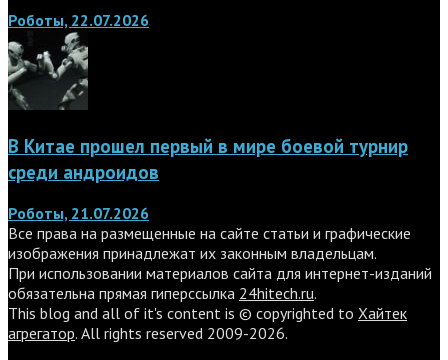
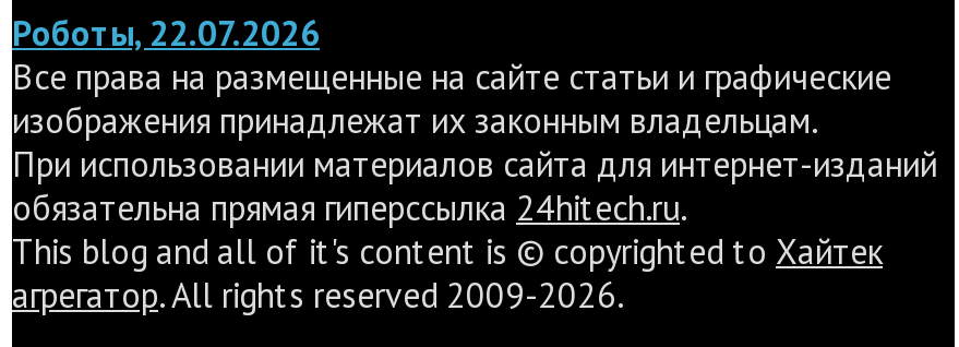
- [image]
- В Китае прошел первый в мире боевой турнир
- среди андроидов
- Роботы, 21.07.2026
